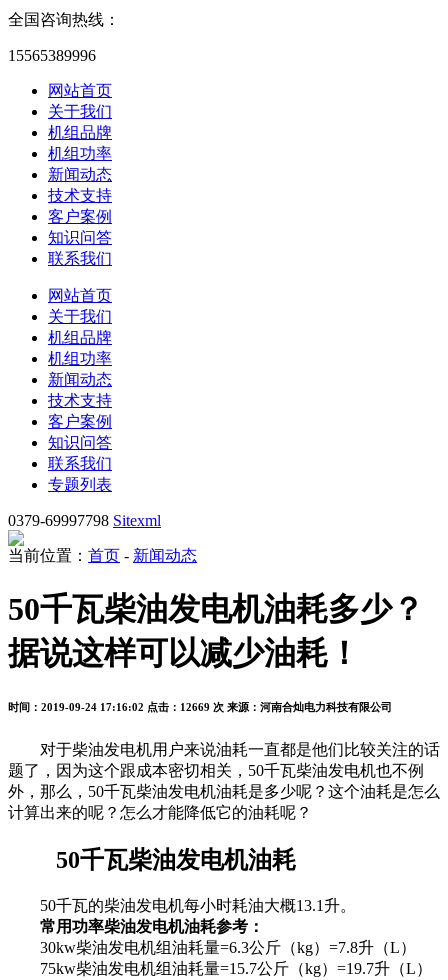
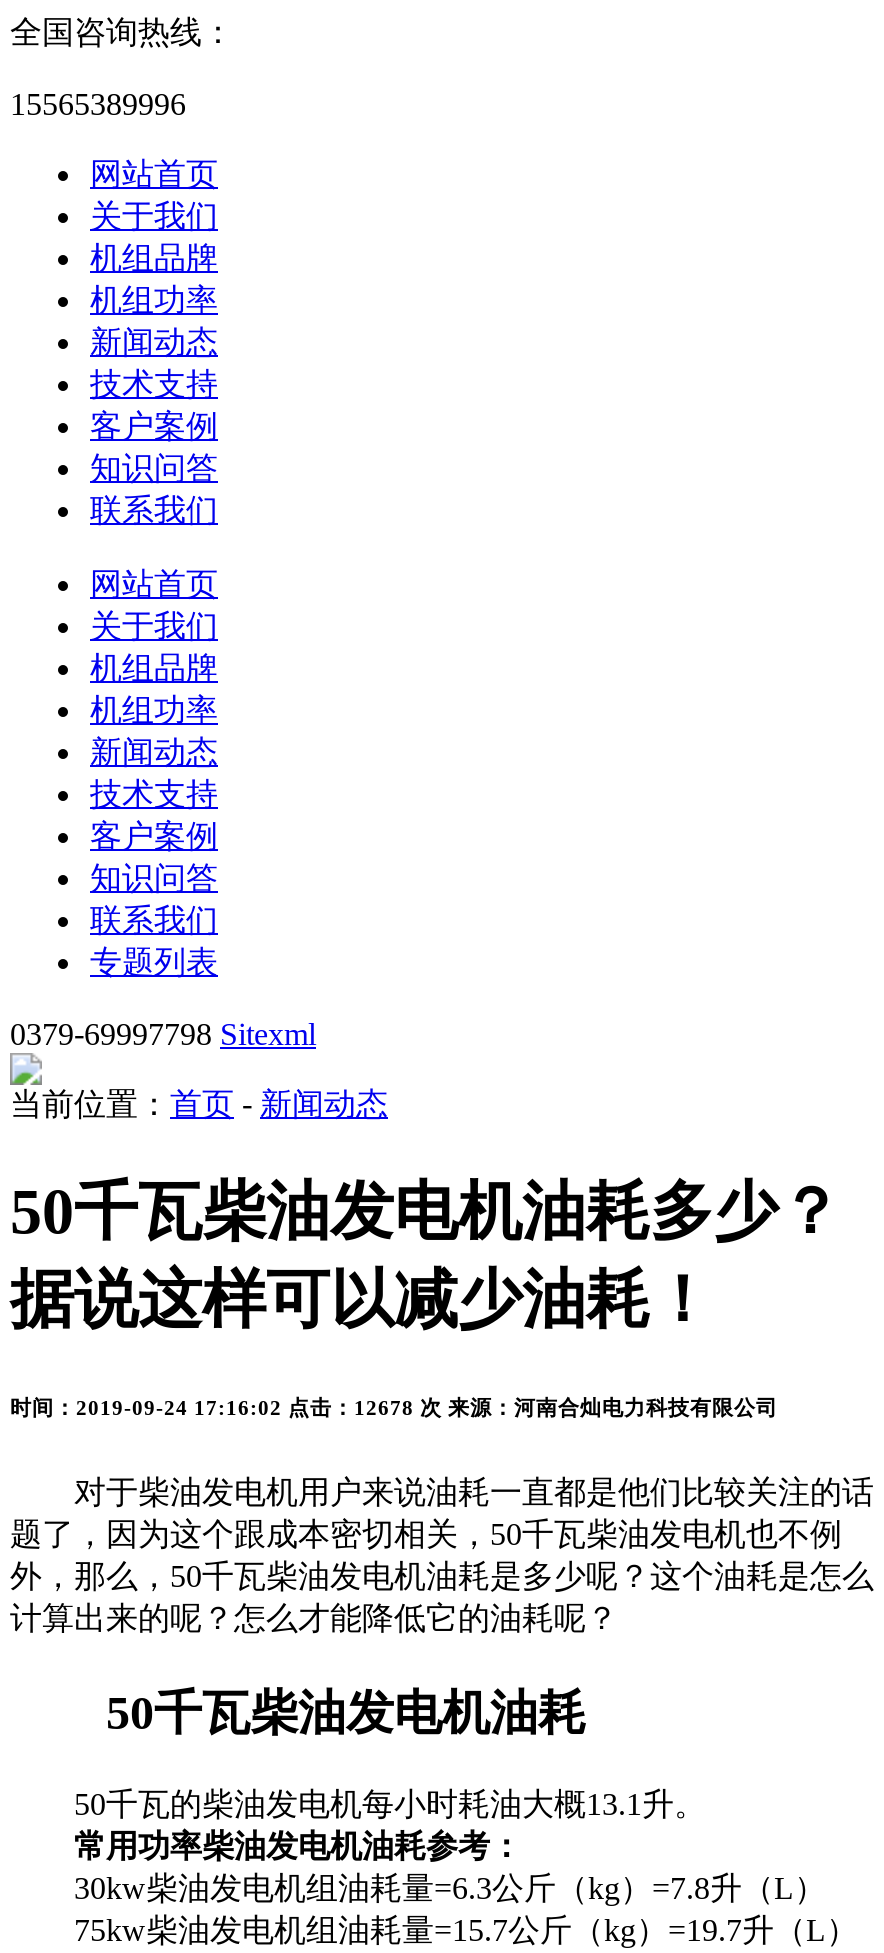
- 时间：2019-09-24 17:16:02 点击：12669 次 来源：河南合灿电力科技有限公司
+ 时间：2019-09-24 17:16:02 点击：12678 次 来源：河南合灿电力科技有限公司
